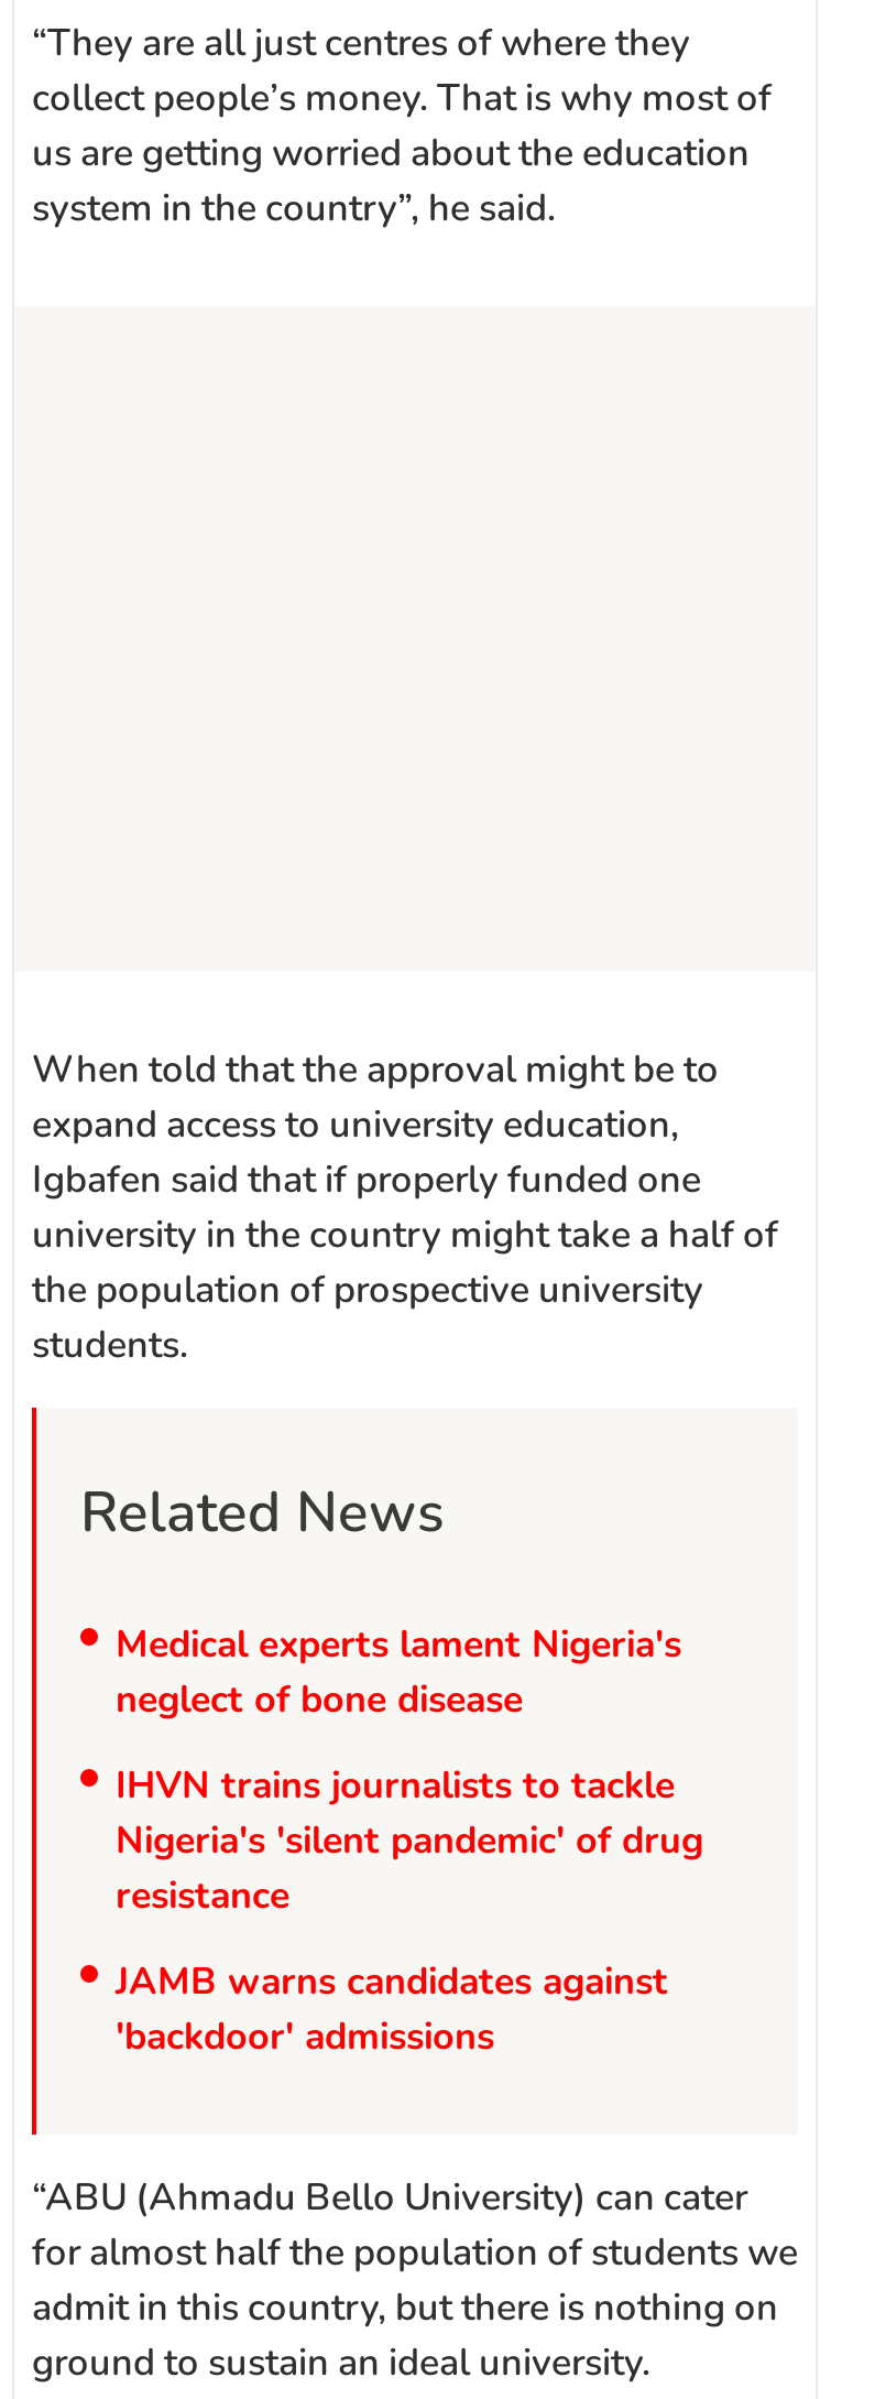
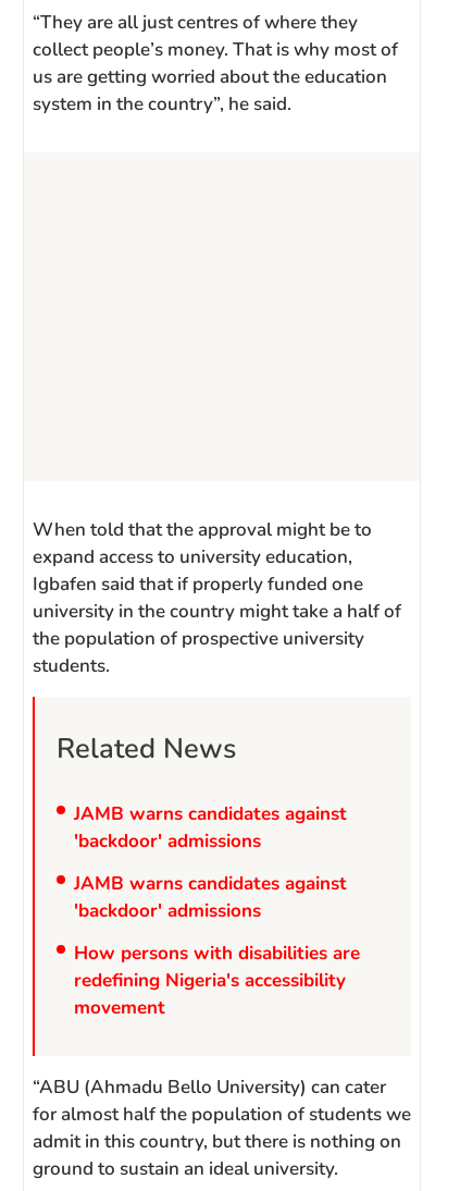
- Medical experts lament Nigeria's
- neglect of bone disease
- IHVN trains journalists to tackle
- Nigeria's 'silent pandemic' of drug
- resistance

moved up: JAMB warns candidates against | 'backdoor' admissions

+ JAMB warns candidates against
+ 'backdoor' admissions
+ How persons with disabilities are
+ redefining Nigeria's accessibility
+ movement
